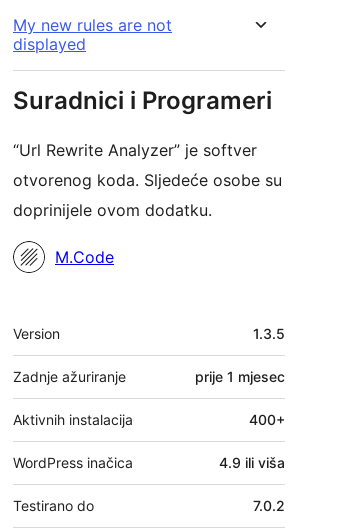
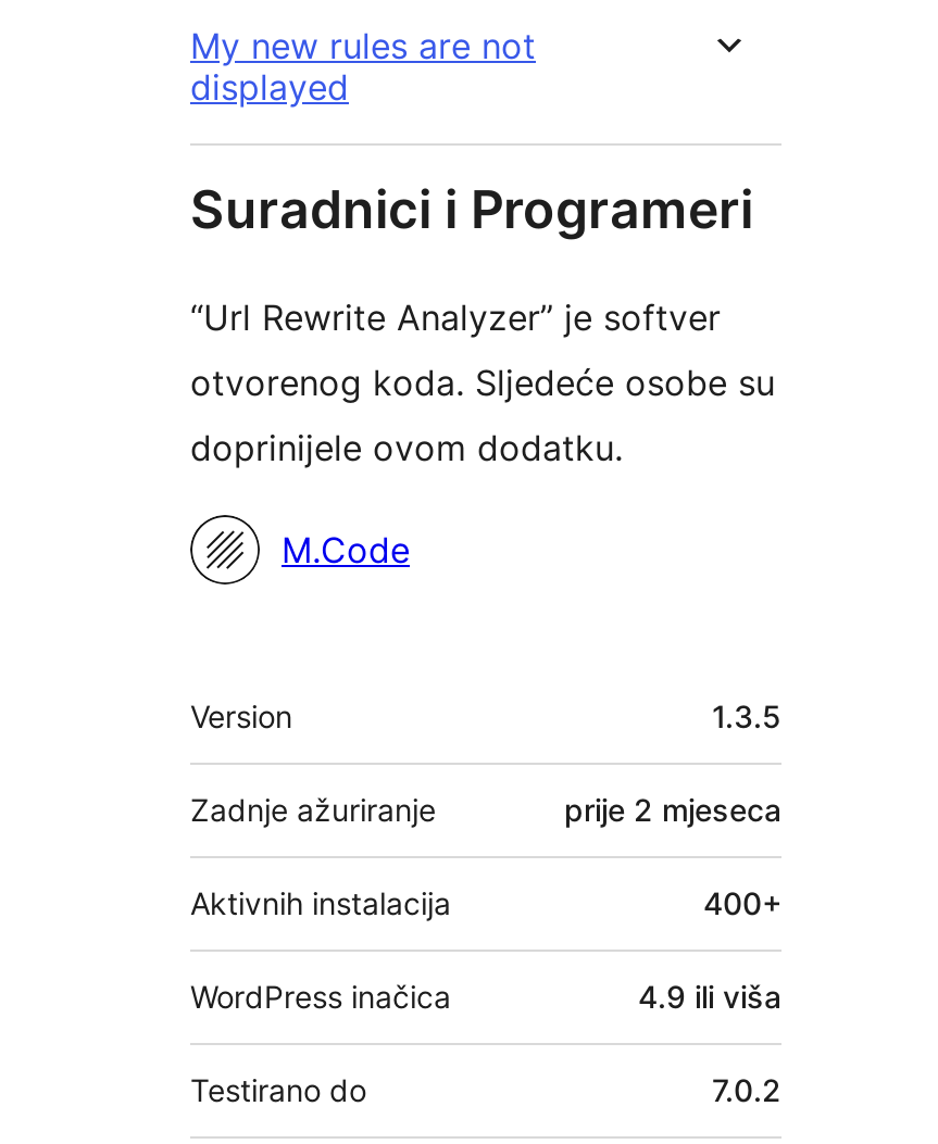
- prije 1 mjesec
+ prije 2 mjeseca
